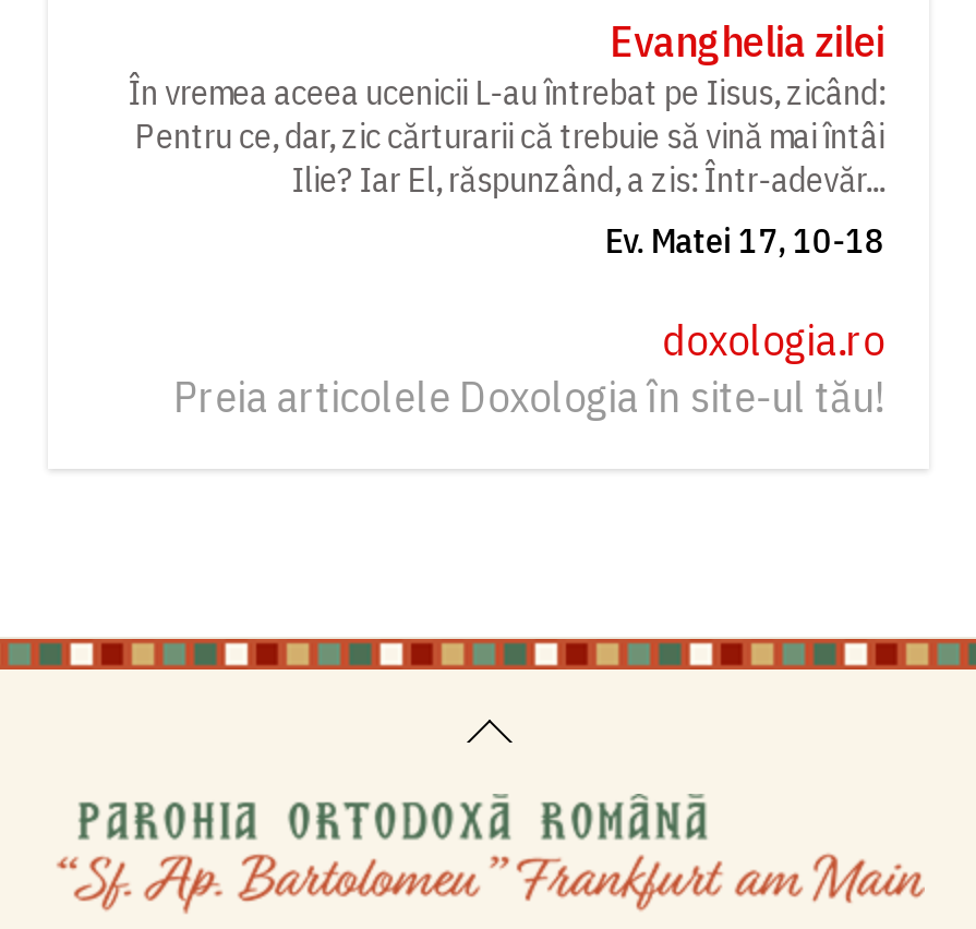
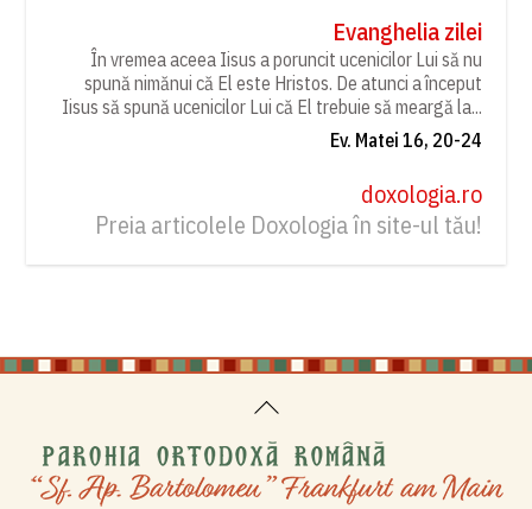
- În vremea aceea ucenicii L-au întrebat pe Iisus, zicând:
- Pentru ce, dar, zic cărturarii că trebuie să vină mai întâi
- Ilie? Iar El, răspunzând, a zis: Într-adevăr...
- Ev. Matei 17, 10-18
+ În vremea aceea Iisus a poruncit ucenicilor Lui să nu
+ spună nimănui că El este Hristos. De atunci a început
+ Iisus să spună ucenicilor Lui că El trebuie să meargă la...
+ Ev. Matei 16, 20-24
